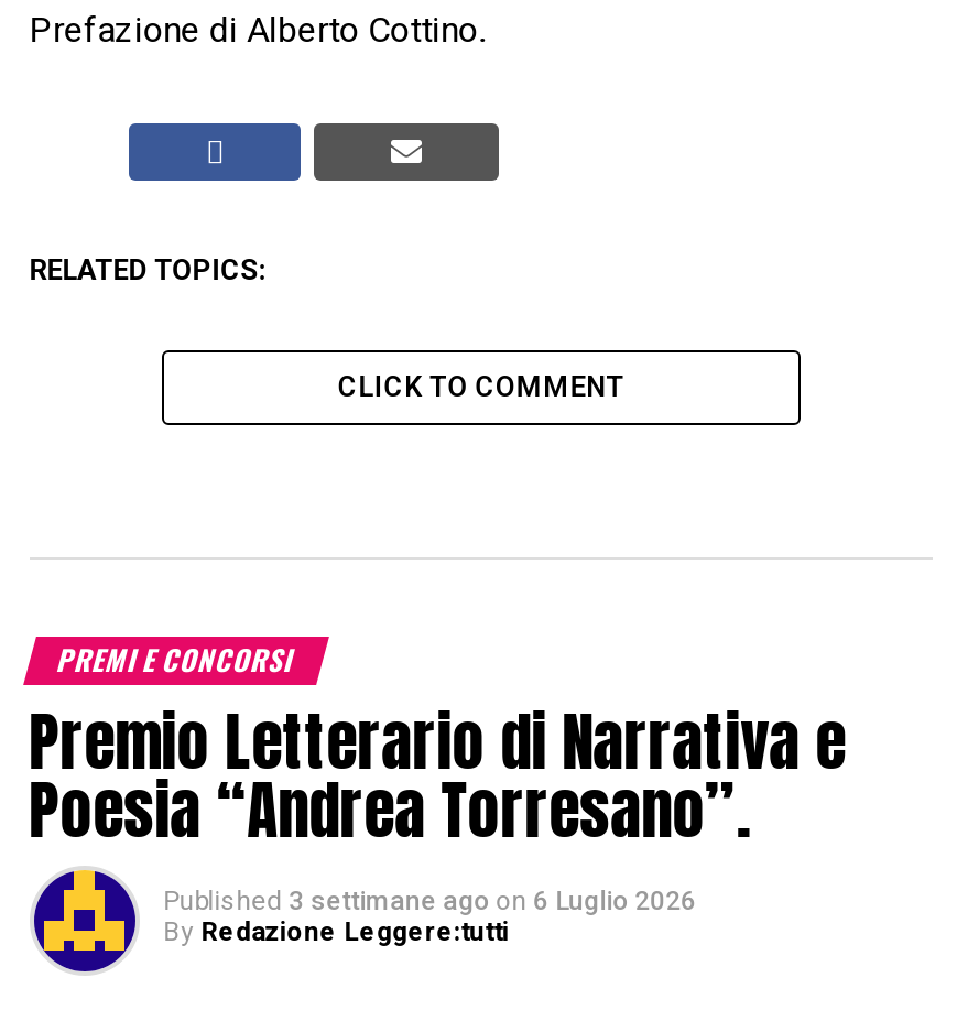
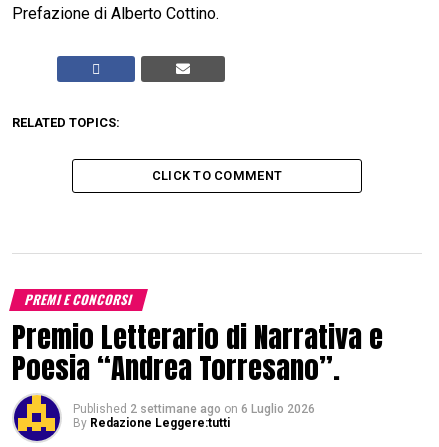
- Published 3 settimane ago on 6 Luglio 2026
+ Published 2 settimane ago on 6 Luglio 2026
